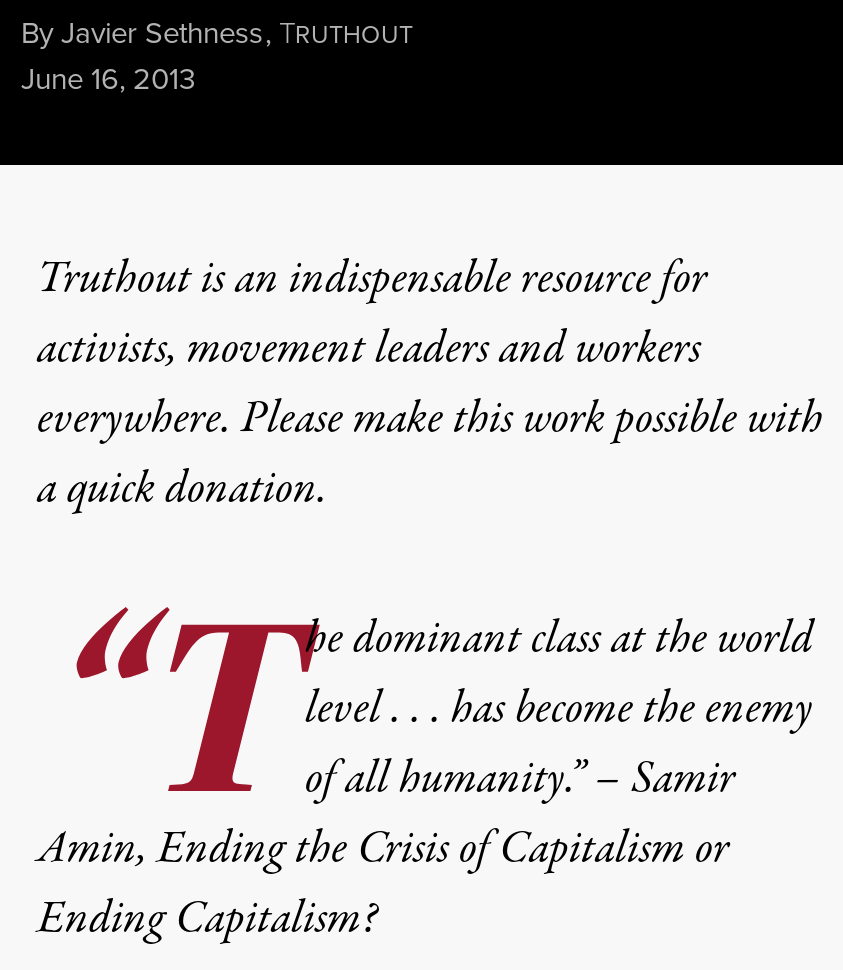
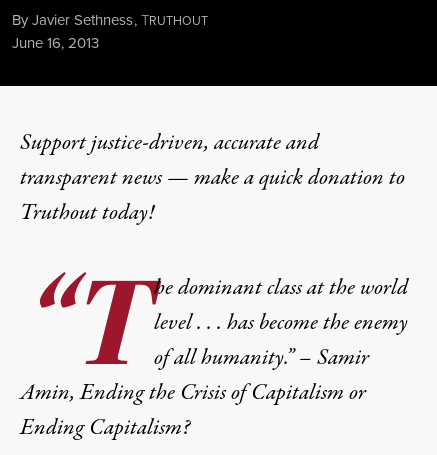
- Truthout is an indispensable resource for
- activists, movement leaders and workers
- everywhere. Please make this work possible with
- a quick donation.
+ Support justice-driven, accurate and
+ transparent news — make aquick donation to
+ Truthout today!
